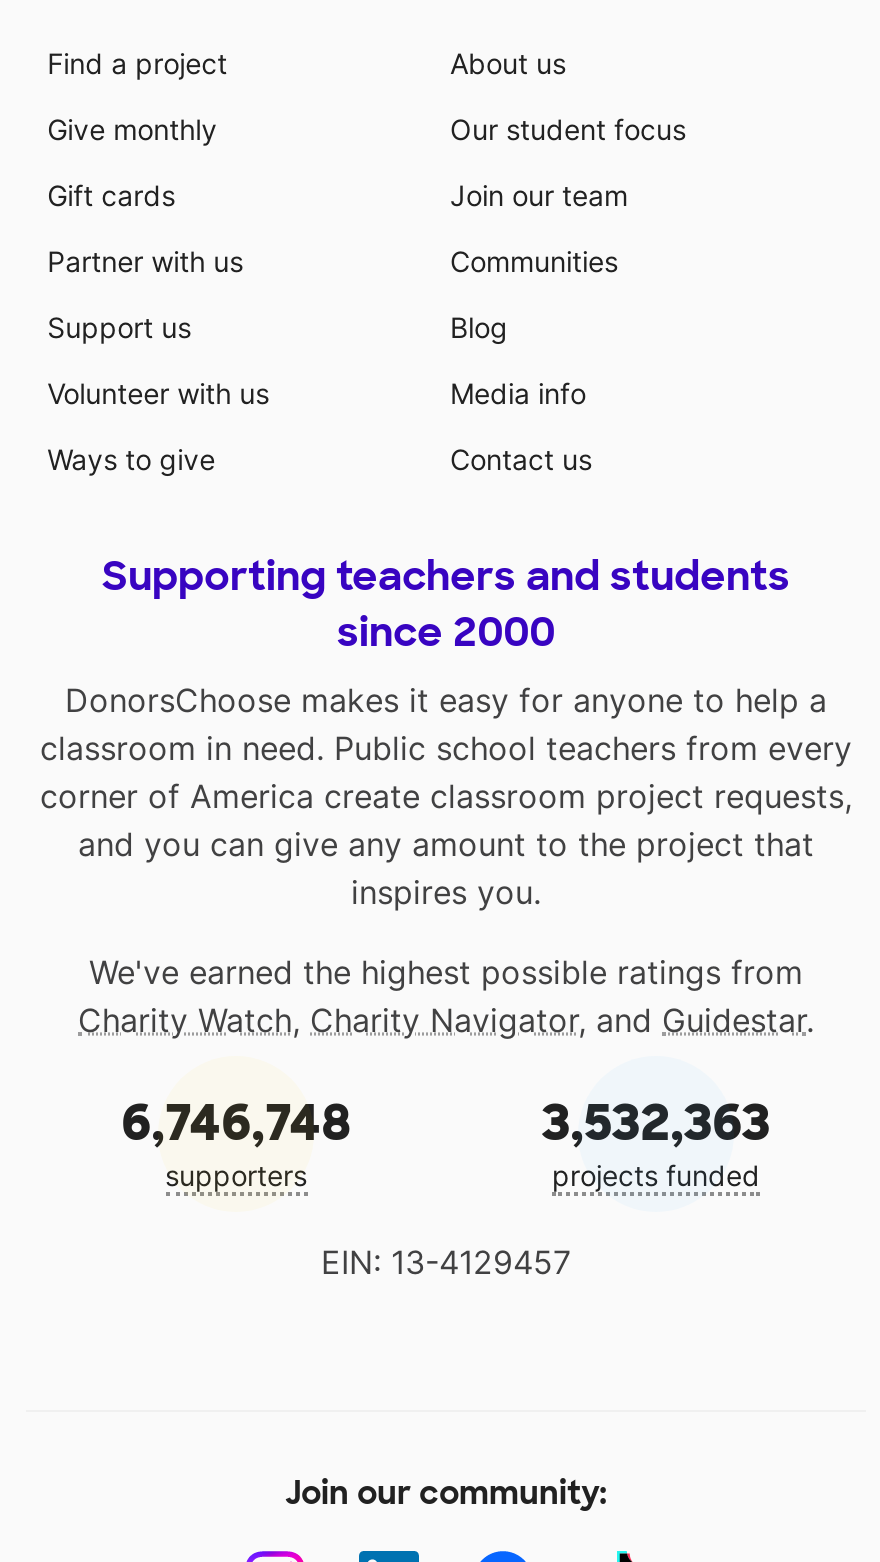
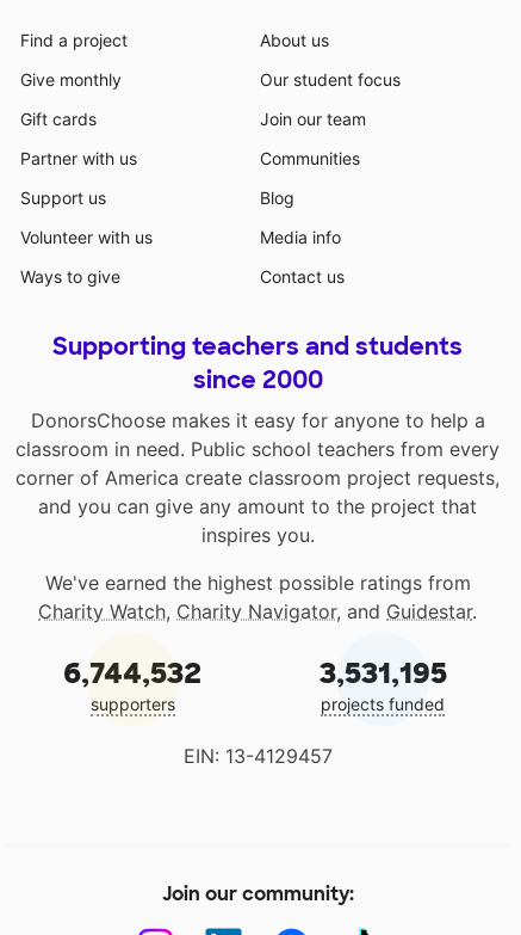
- 6,746,748
+ 6,744,532

- 3,532,363
+ 3,531,195
